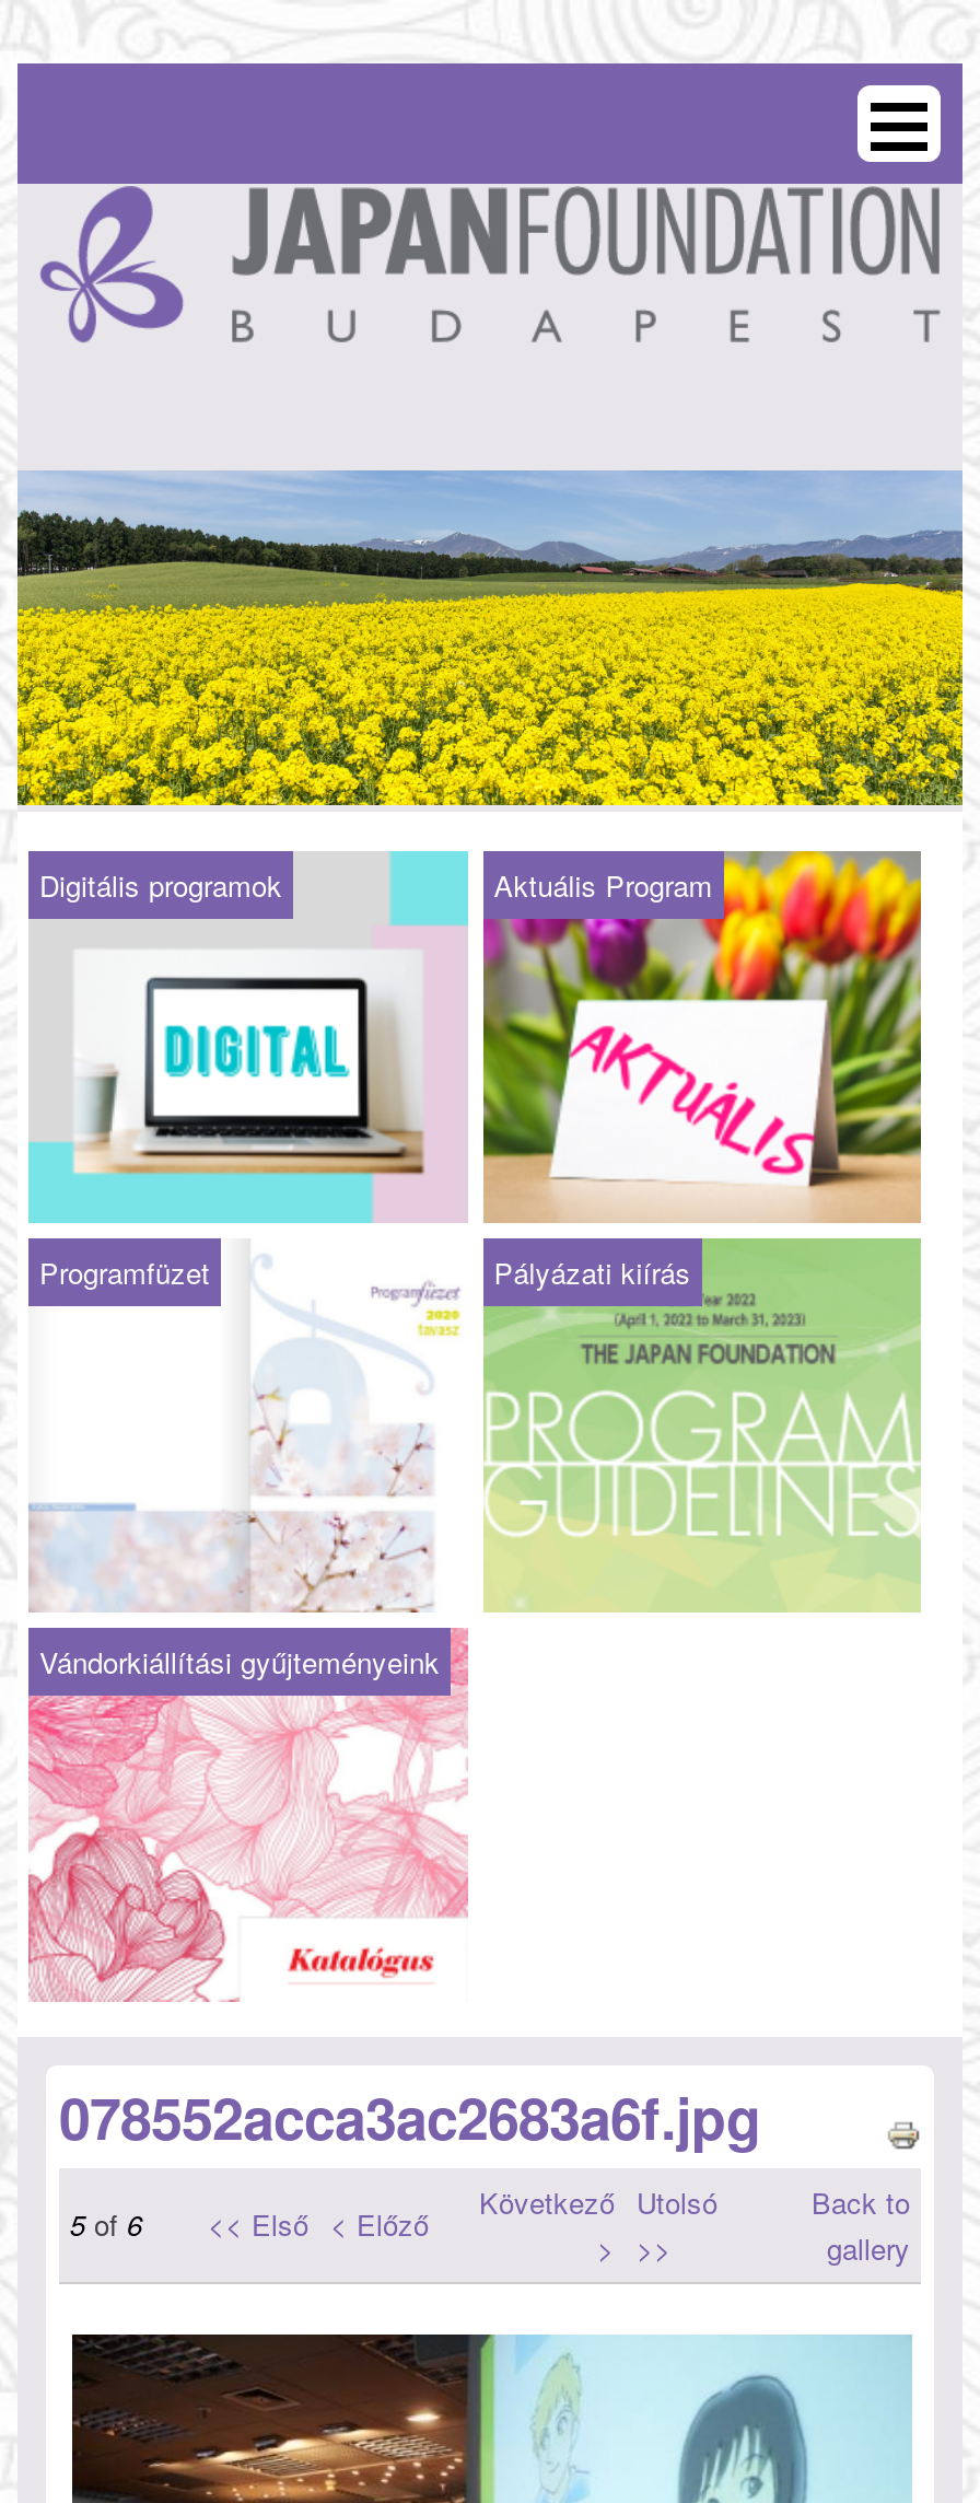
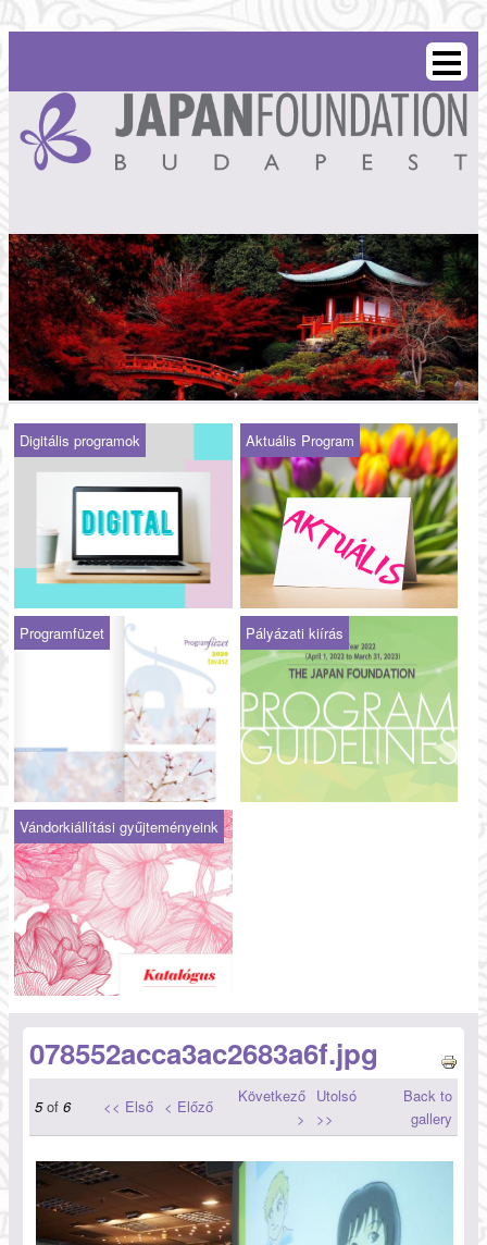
- [image]
+ [image]
